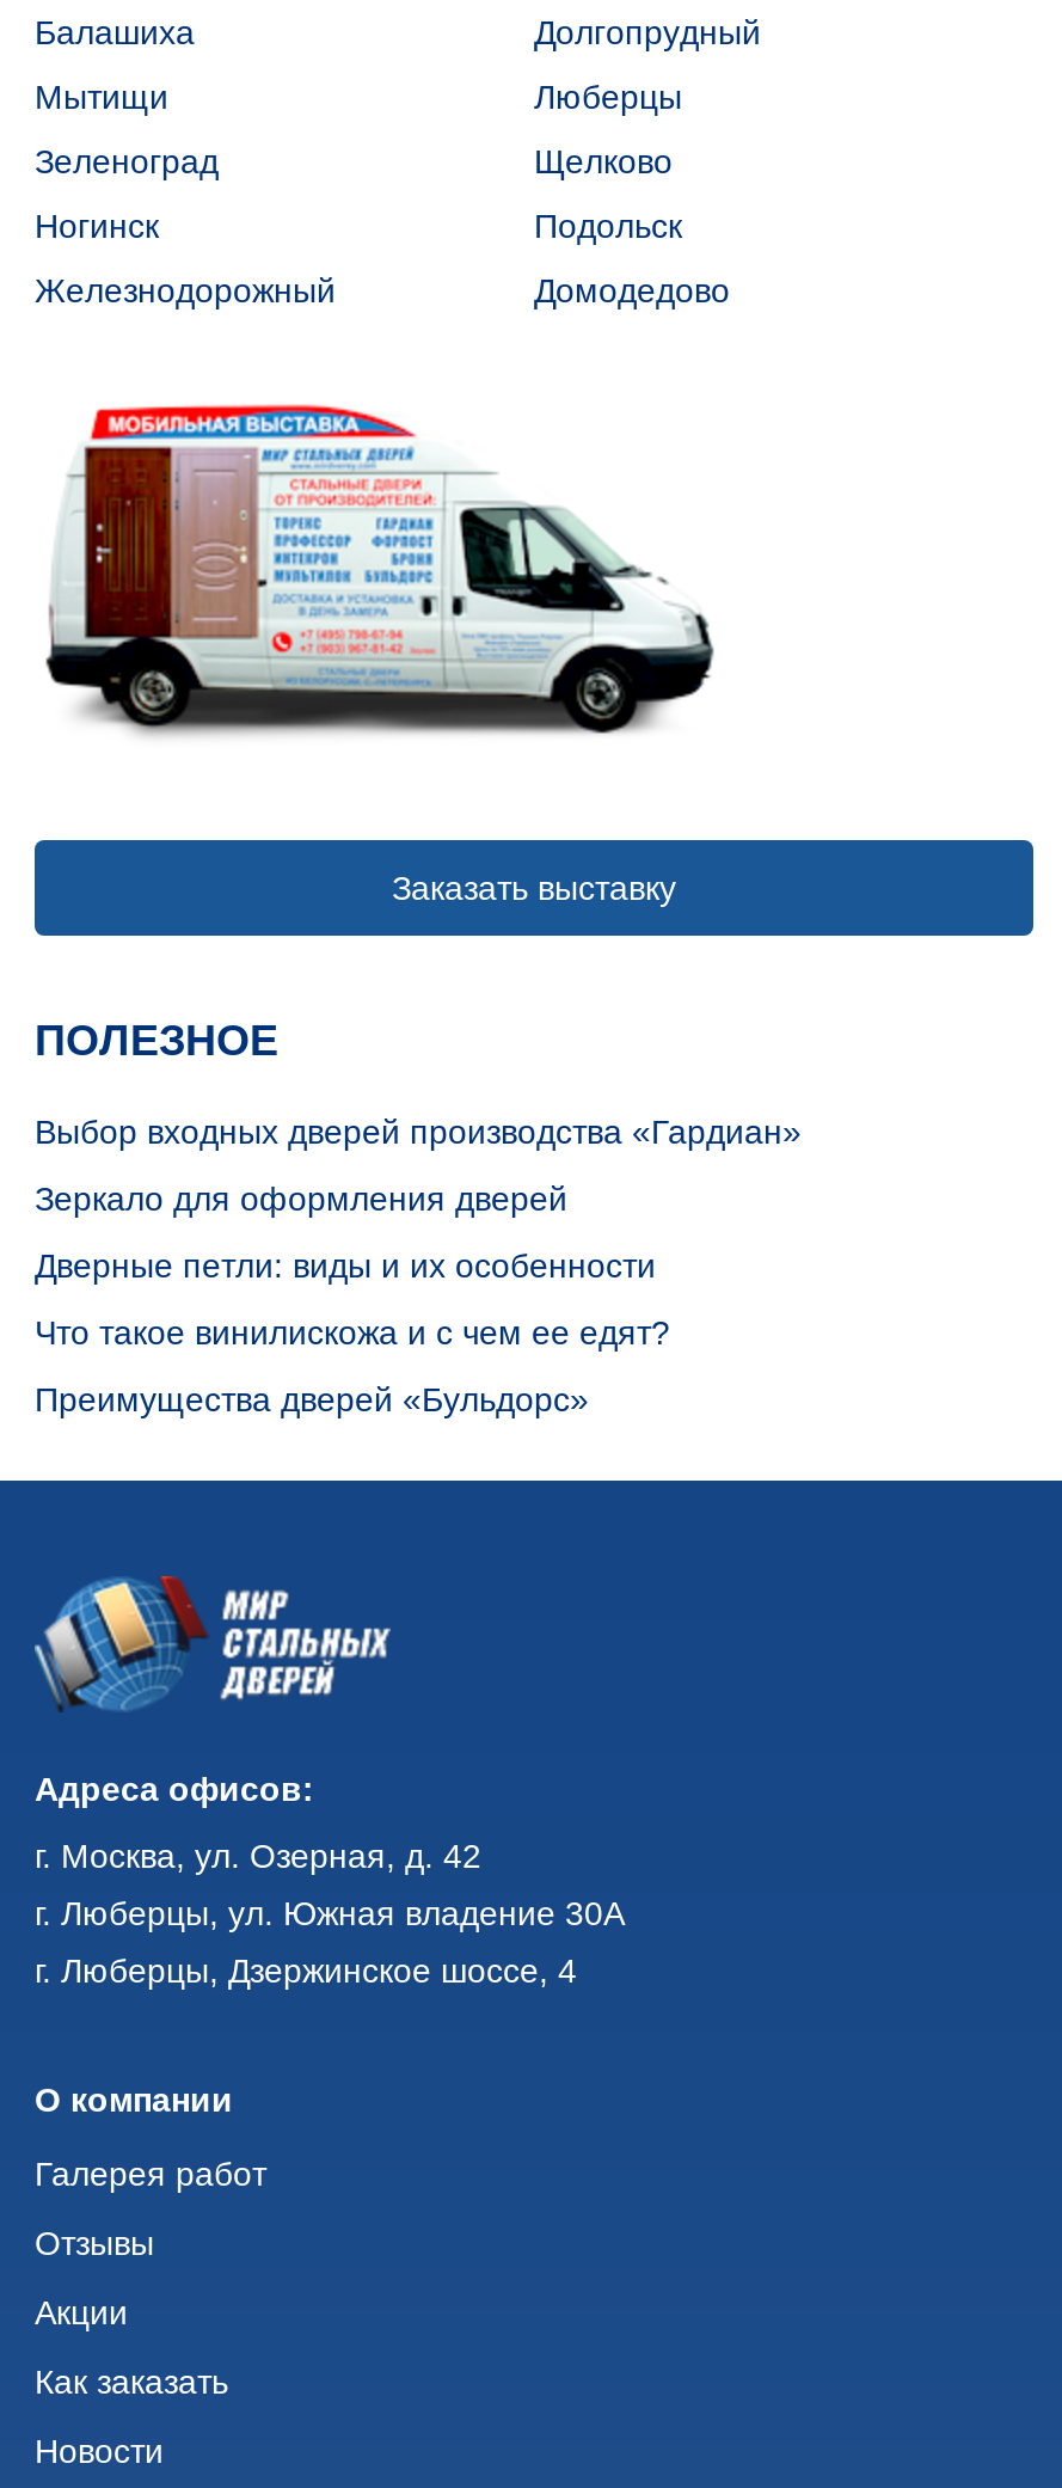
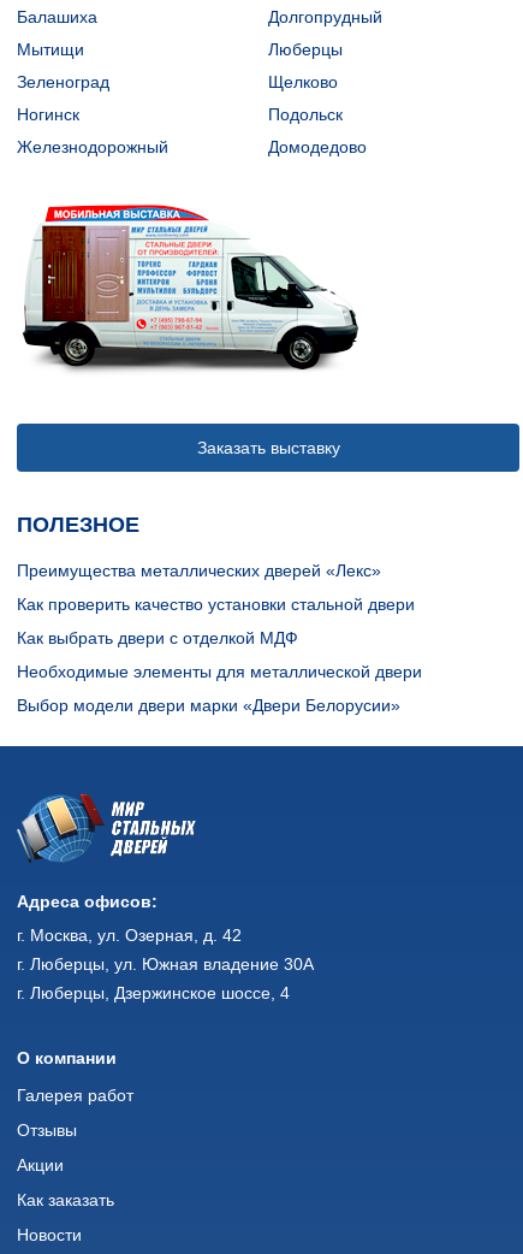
- Выбор входных дверей производства «Гардиан»
+ Преимущества металлических дверей «Лекс»

- Зеркало для оформления дверей
+ Как проверить качество установки стальной двери

- Дверные петли: виды и их особенности
+ Как выбрать двери с отделкой МДФ

- Что такое винилискожа и с чем ее едят?
+ Необходимые элементы для металлической двери

- Преимущества дверей «Бульдорс»
+ Выбор модели двери марки «Двери Белорусии»
